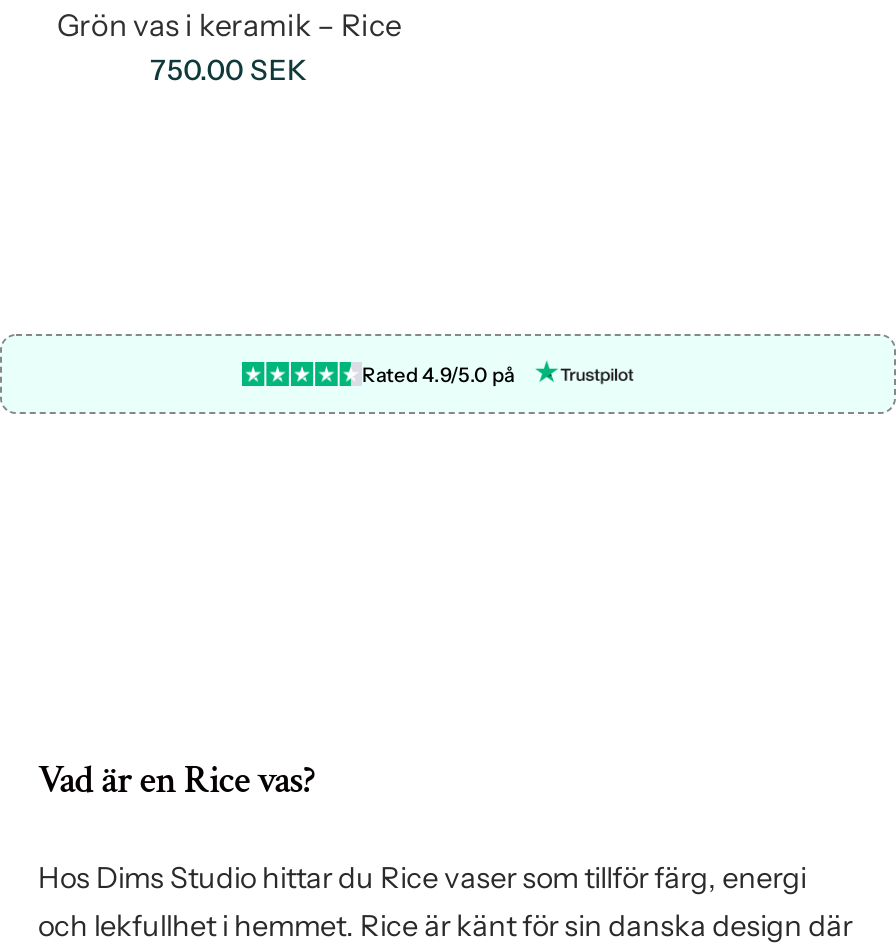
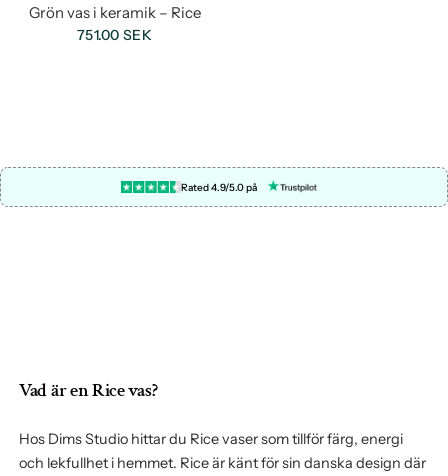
- 750.00 SEK
+ 751.00 SEK
